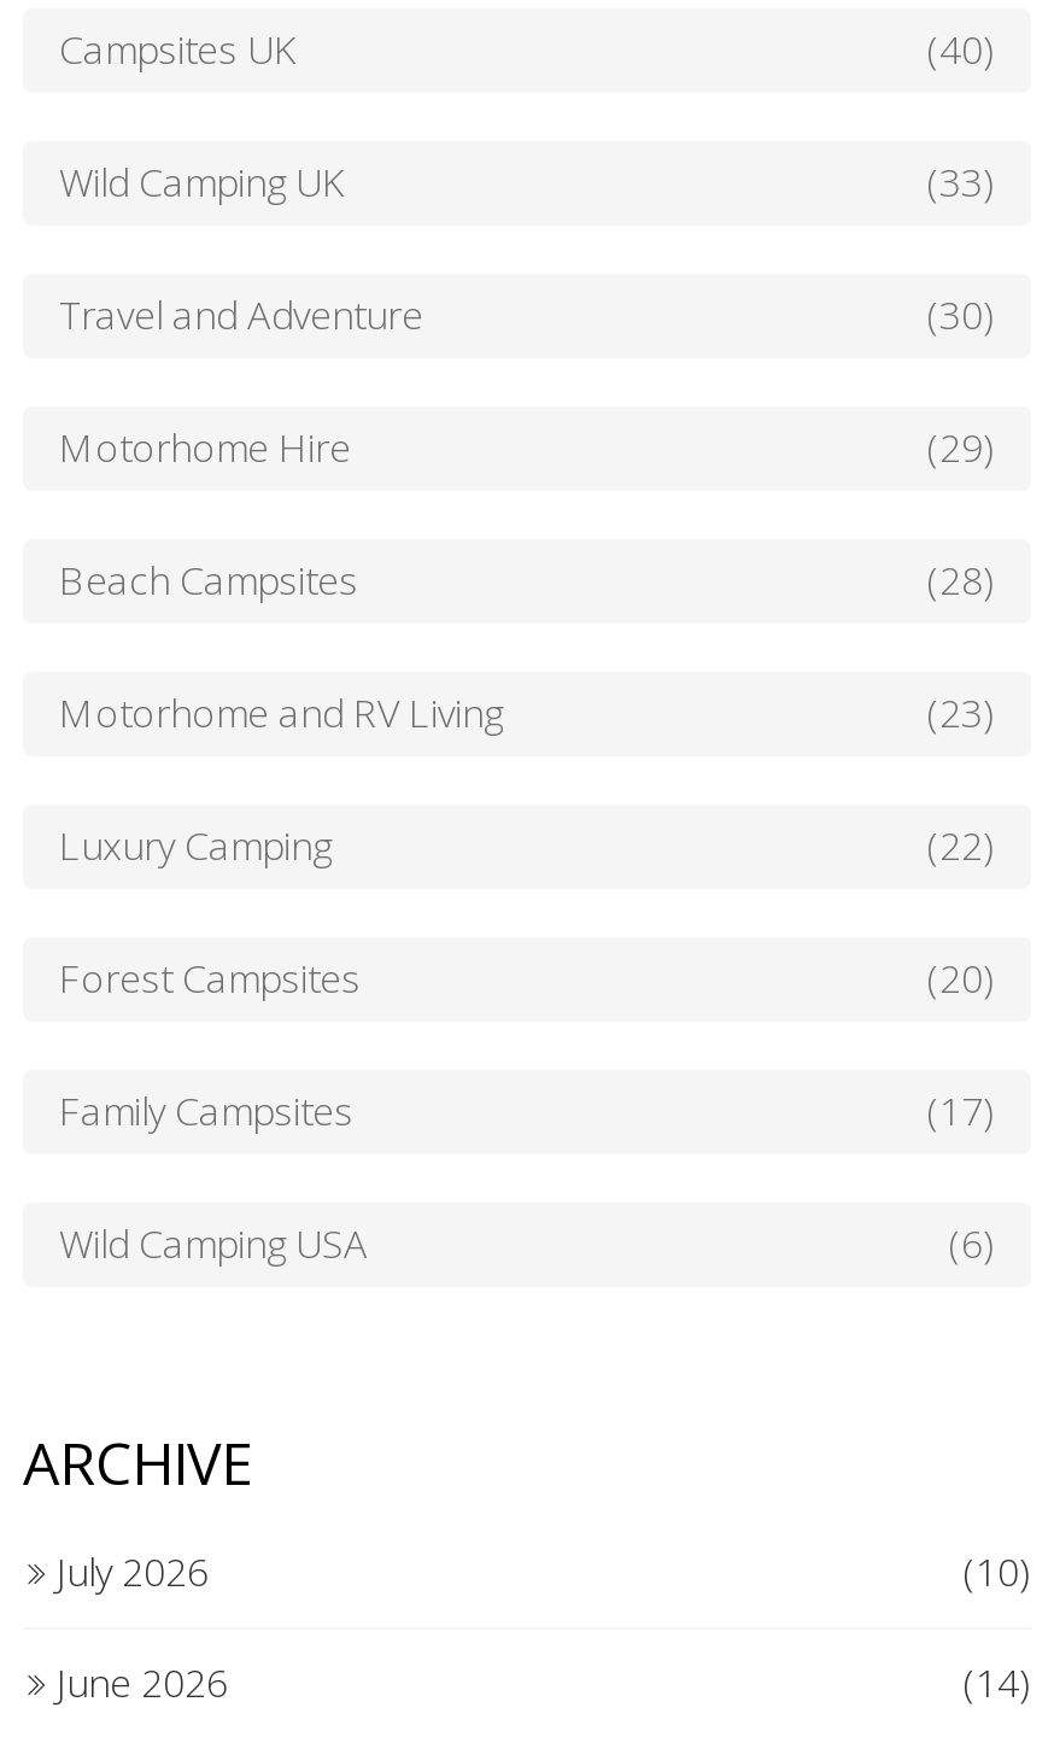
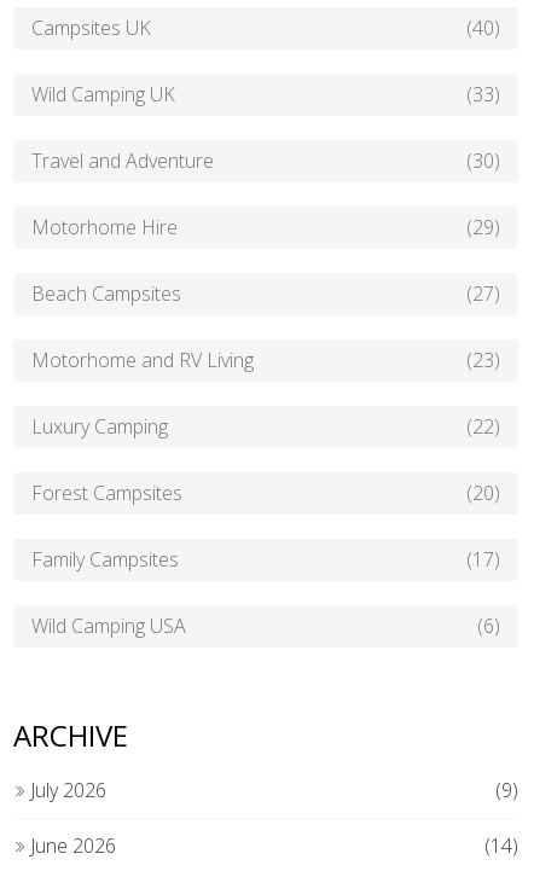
- (28)
+ (27)

- (10)
+ (9)
